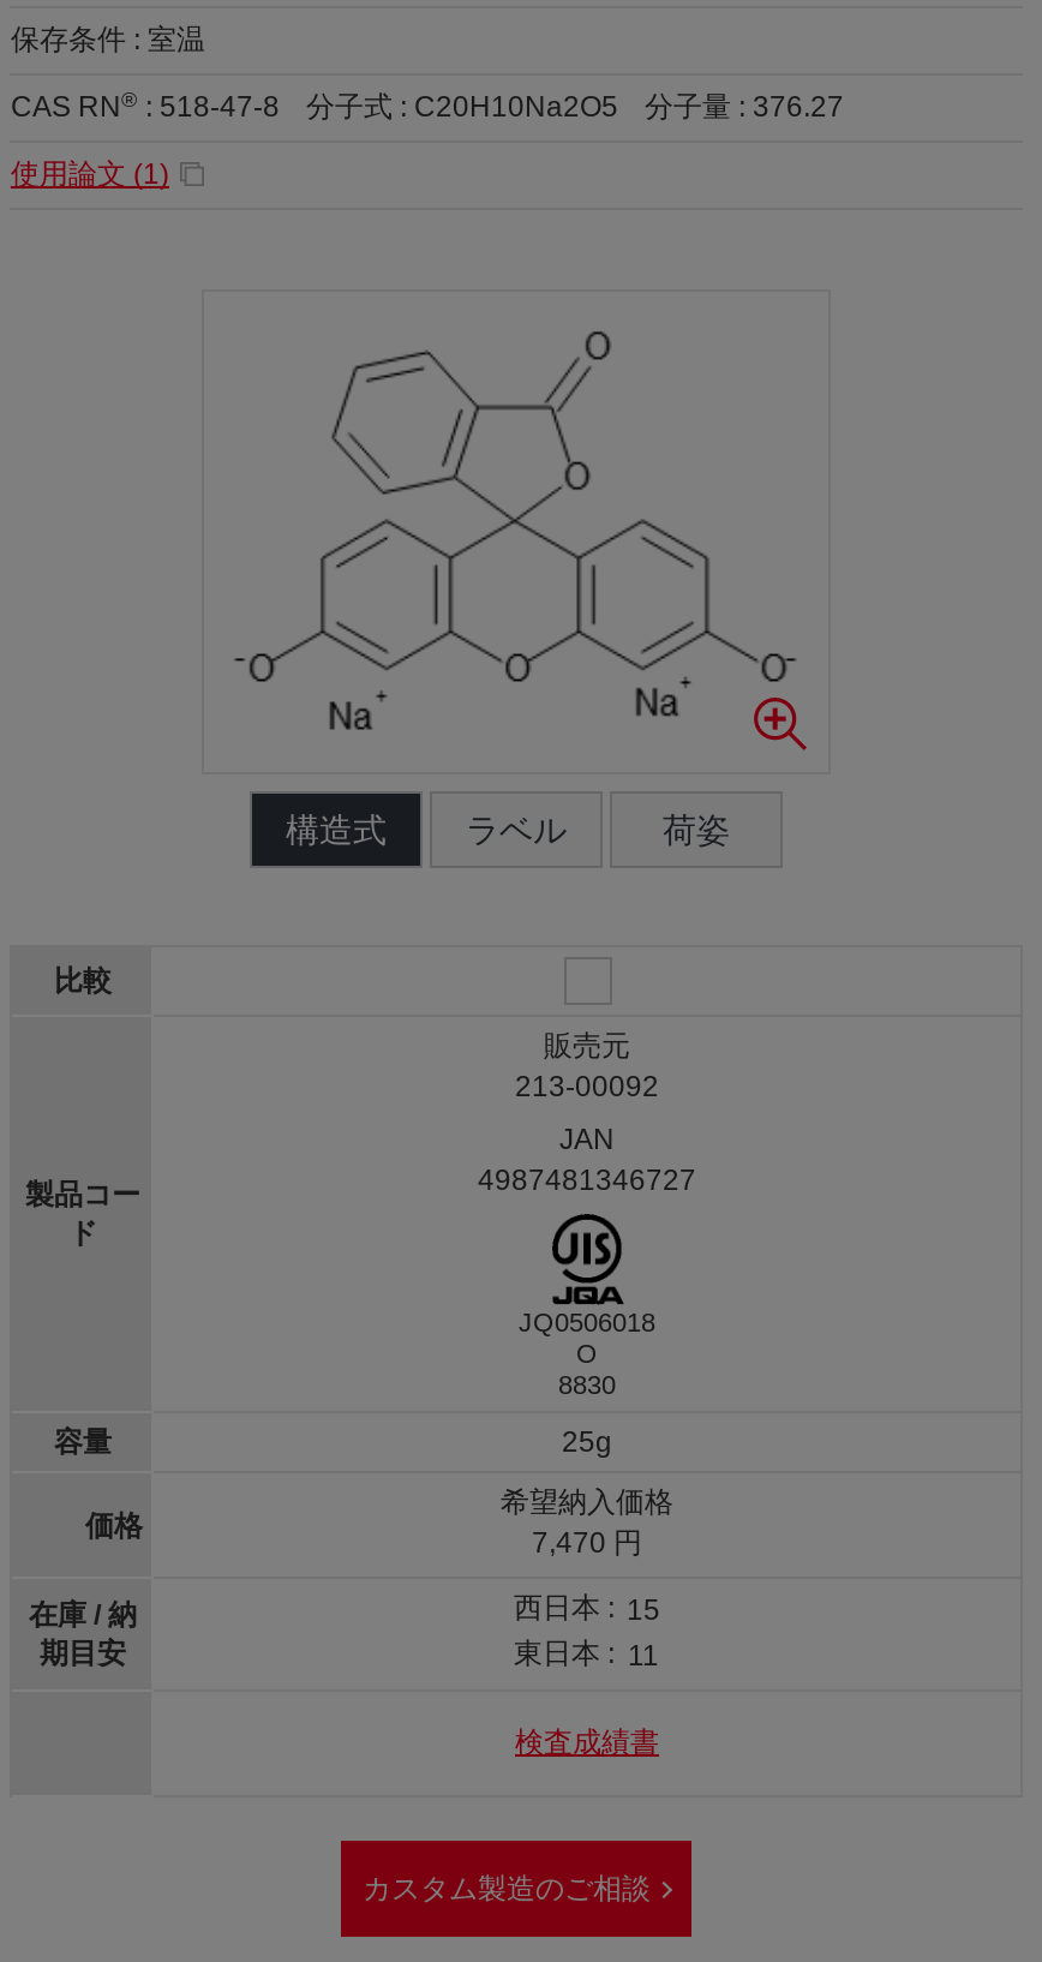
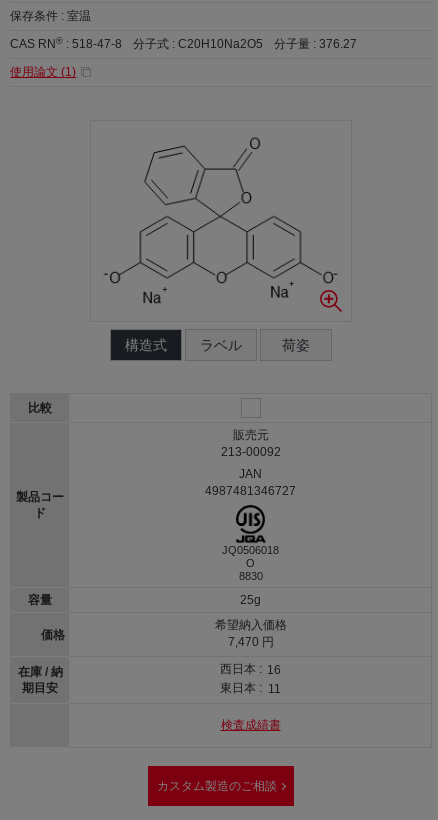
- 西日本 : 15
+ 西日本 : 16
